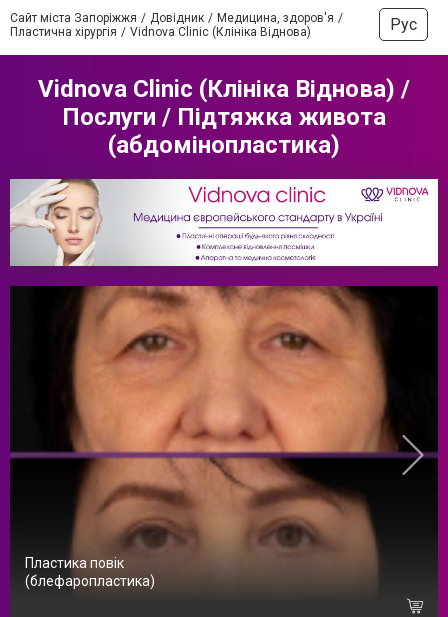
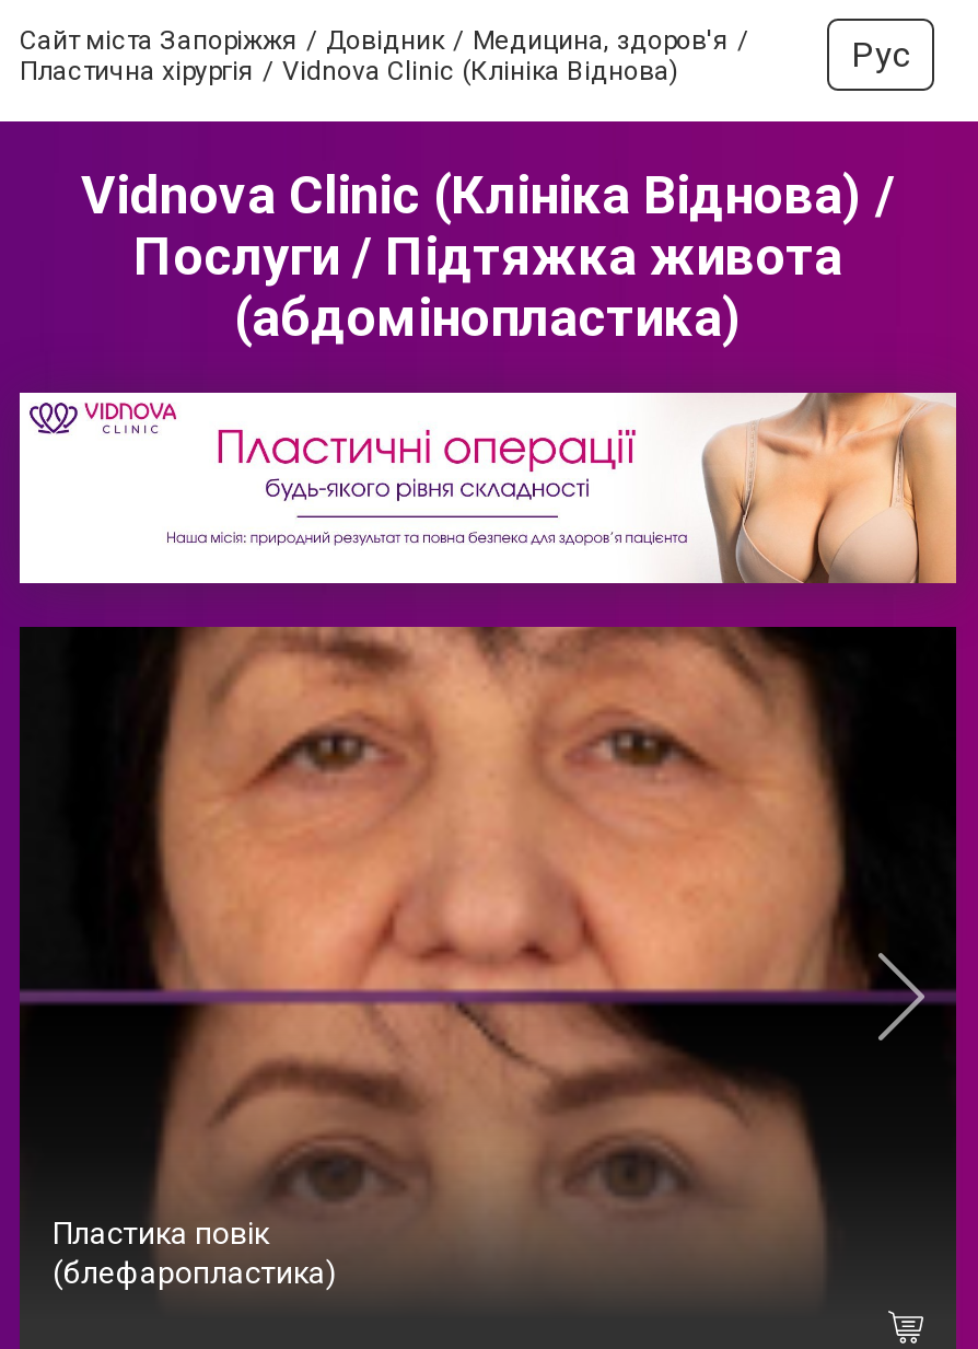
- [image]
+ [image]
